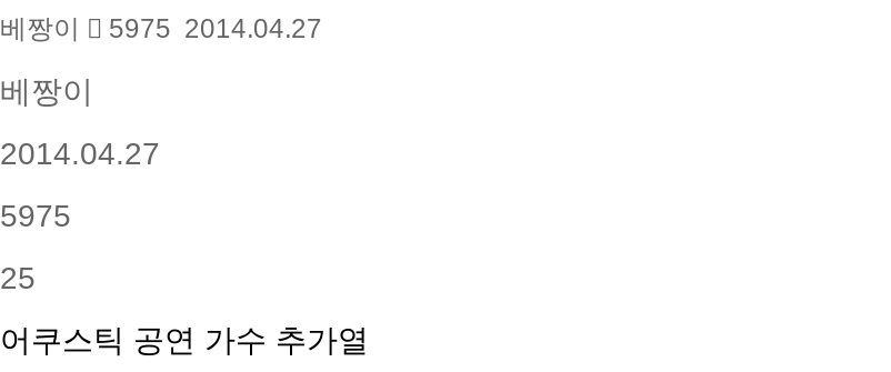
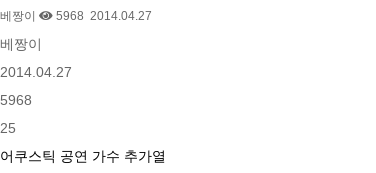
- 베짱이 5975 2014.04.27
+ 베짱이 5968 2014.04.27

- 5975
+ 5968
